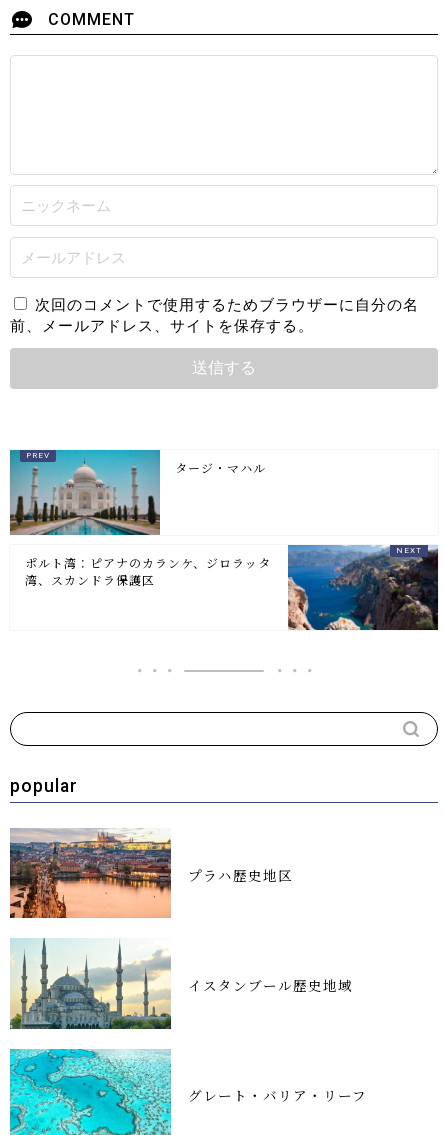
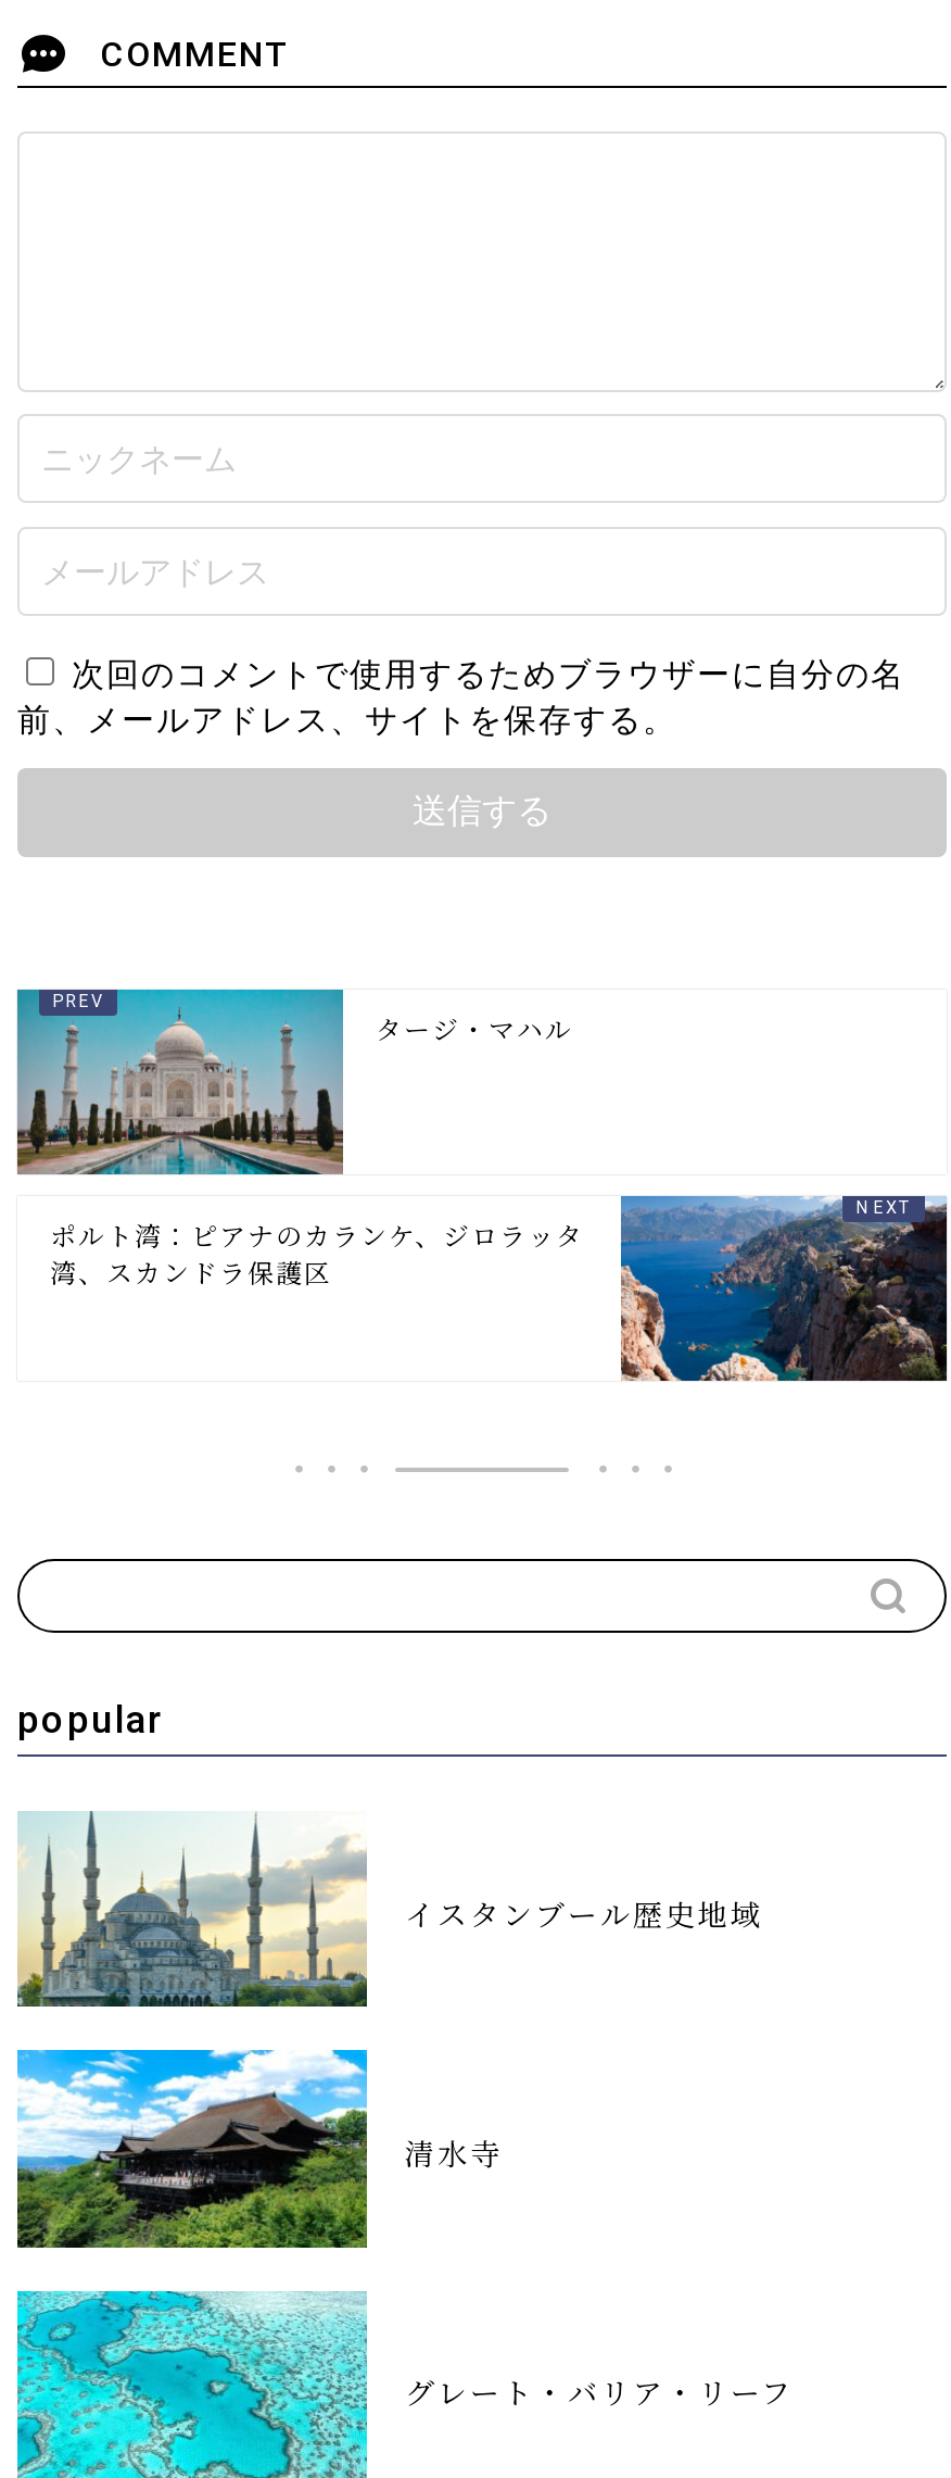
- [image]
- プラハ歴史地区

moved up: [image] | イスタンブール歴史地域

+ [image]
+ 清水寺
